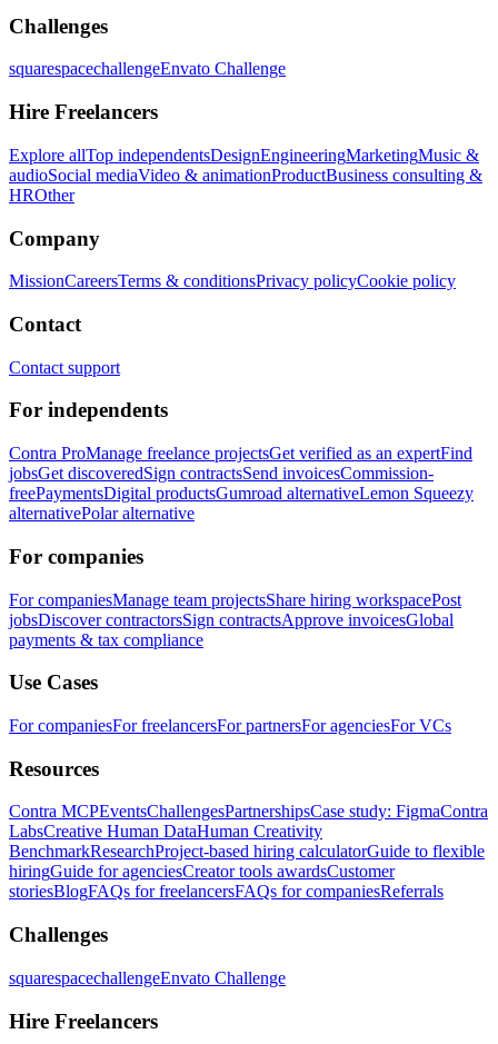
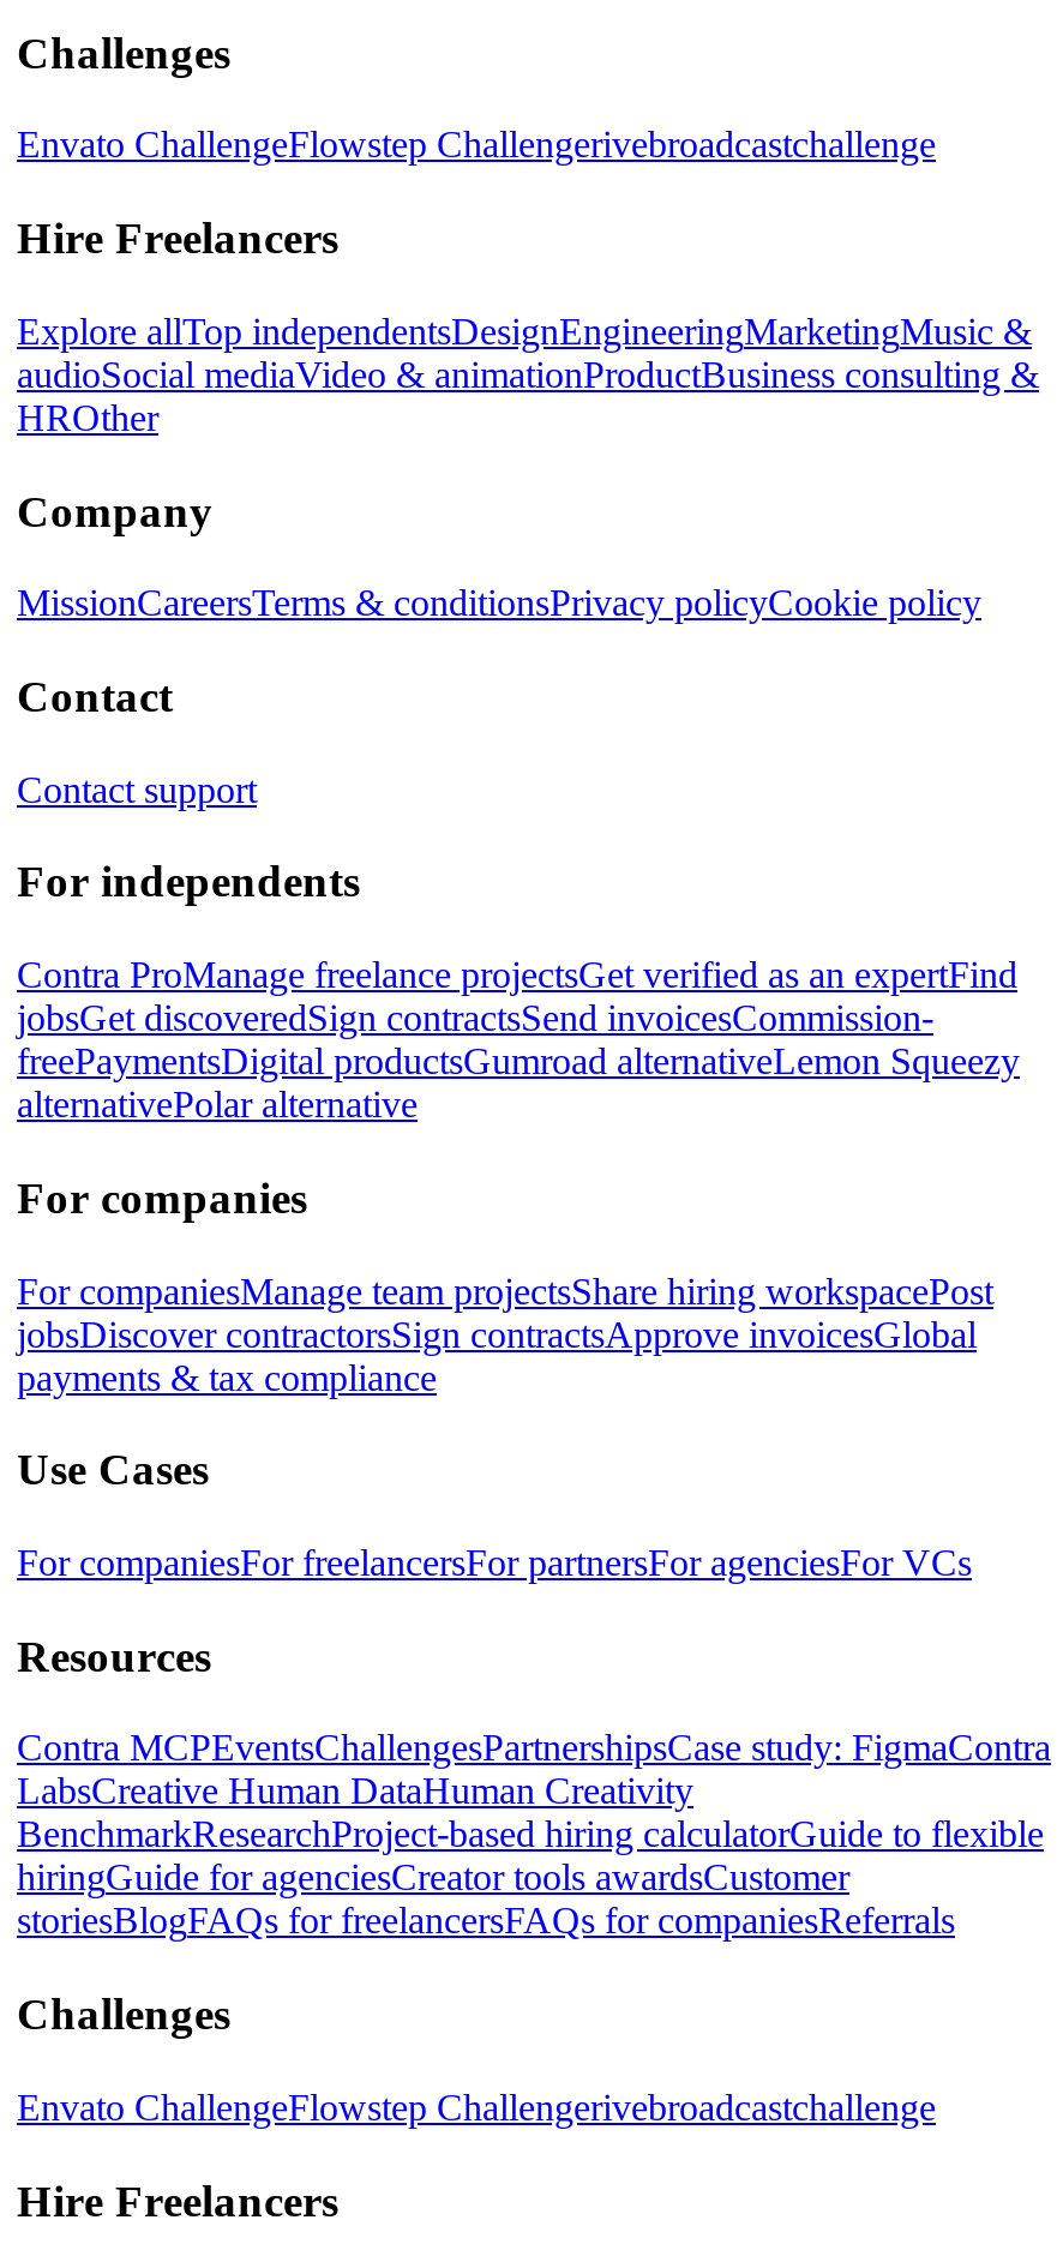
- squarespacechallengeEnvato Challenge
+ Envato ChallengeFlowstep Challengerivebroadcastchallenge

- squarespacechallengeEnvato Challenge
+ Envato ChallengeFlowstep Challengerivebroadcastchallenge
